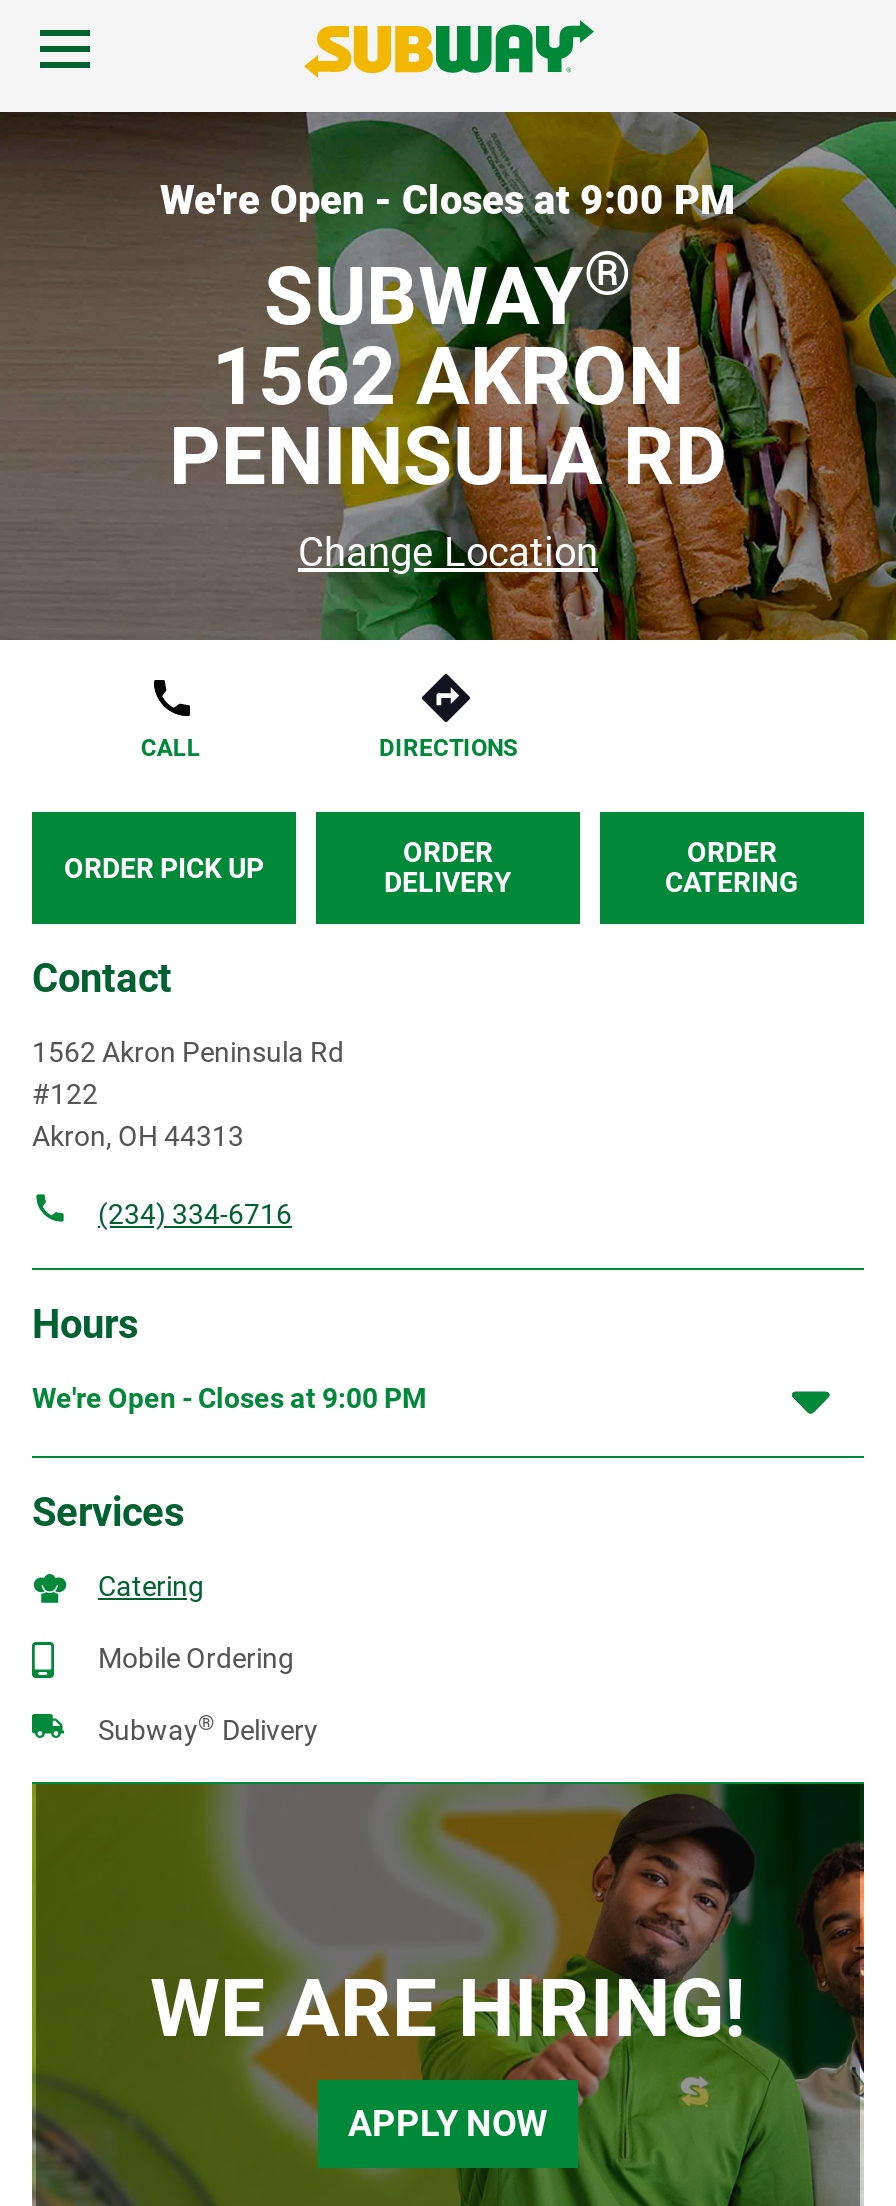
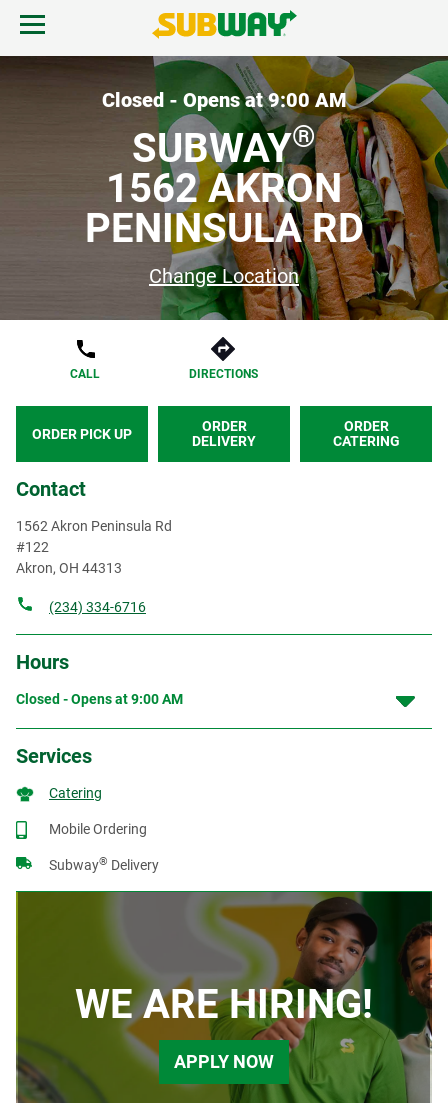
- We're Open - Closes at 9:00 PM
+ Closed - Opens at 9:00 AM

- We're Open - Closes at 9:00 PM
+ Closed - Opens at 9:00 AM
